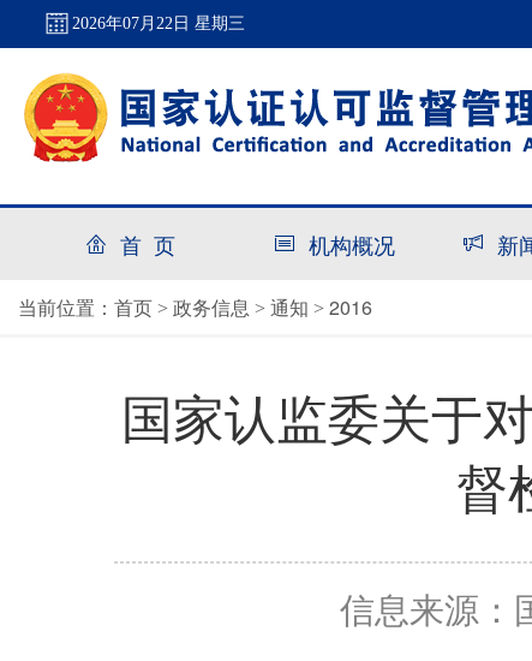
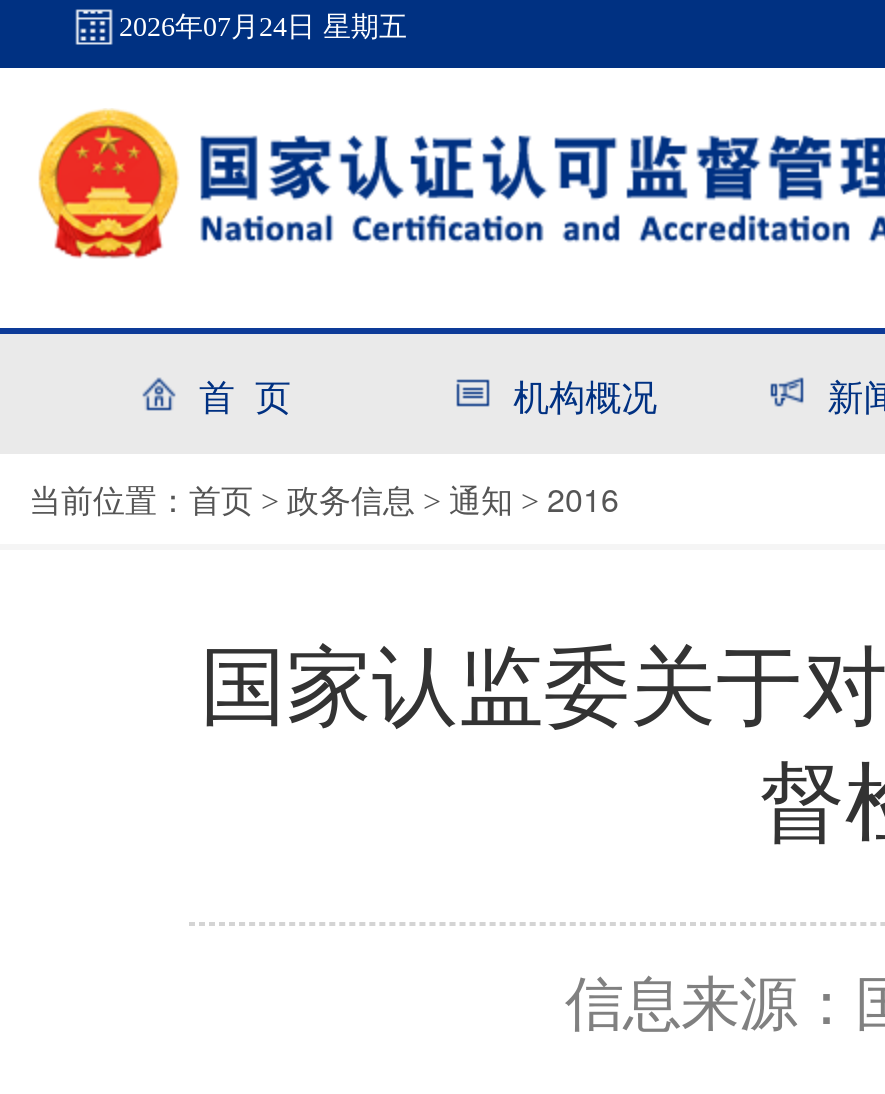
- 2026年07月22日 星期三
+ 2026年07月24日 星期五
